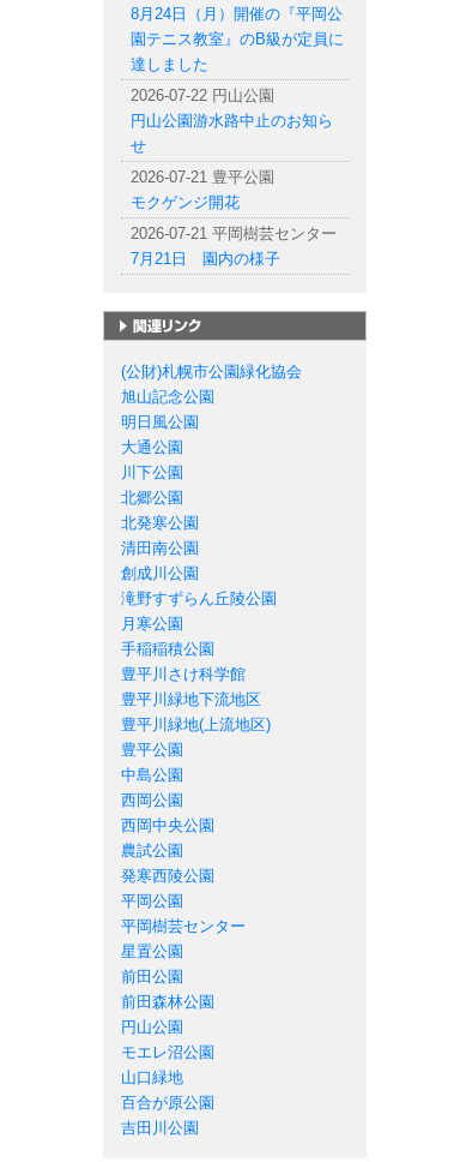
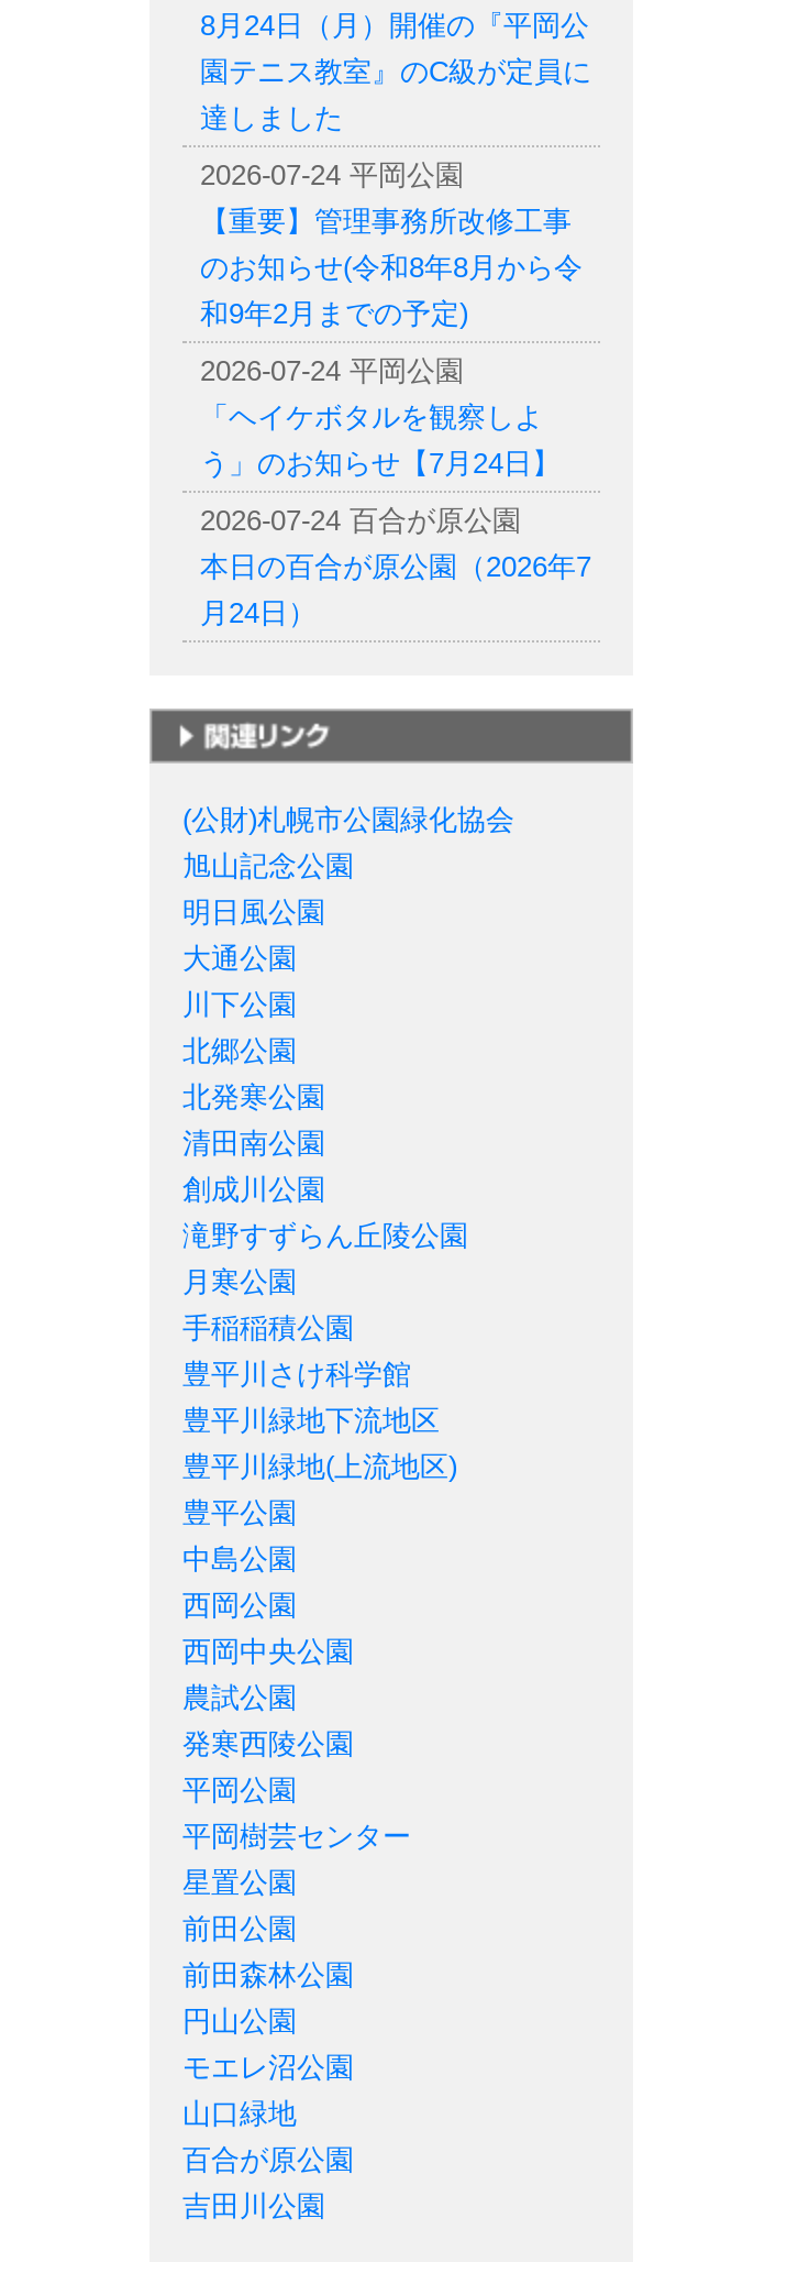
- 園テニス教室』のB級が定員に
+ 園テニス教室』のC級が定員に

- 2026-07-22 円山公園
- 円山公園游水路中止のお知ら
- せ
+ 2026-07-24 平岡公園
+ 【重要】管理事務所改修工事
+ のお知らせ(令和8年8月から令
+ 和9年2月までの予定)

- 2026-07-21 豊平公園
- モクゲンジ開花
+ 2026-07-24 平岡公園
+ 「ヘイケボタルを観察しよ
+ う」のお知らせ【7月24日】

- 2026-07-21 平岡樹芸センター
- 7月21日 園内の様子
+ 2026-07-24 百合が原公園
+ 本日の百合が原公園（2026年7
+ 月24日）
